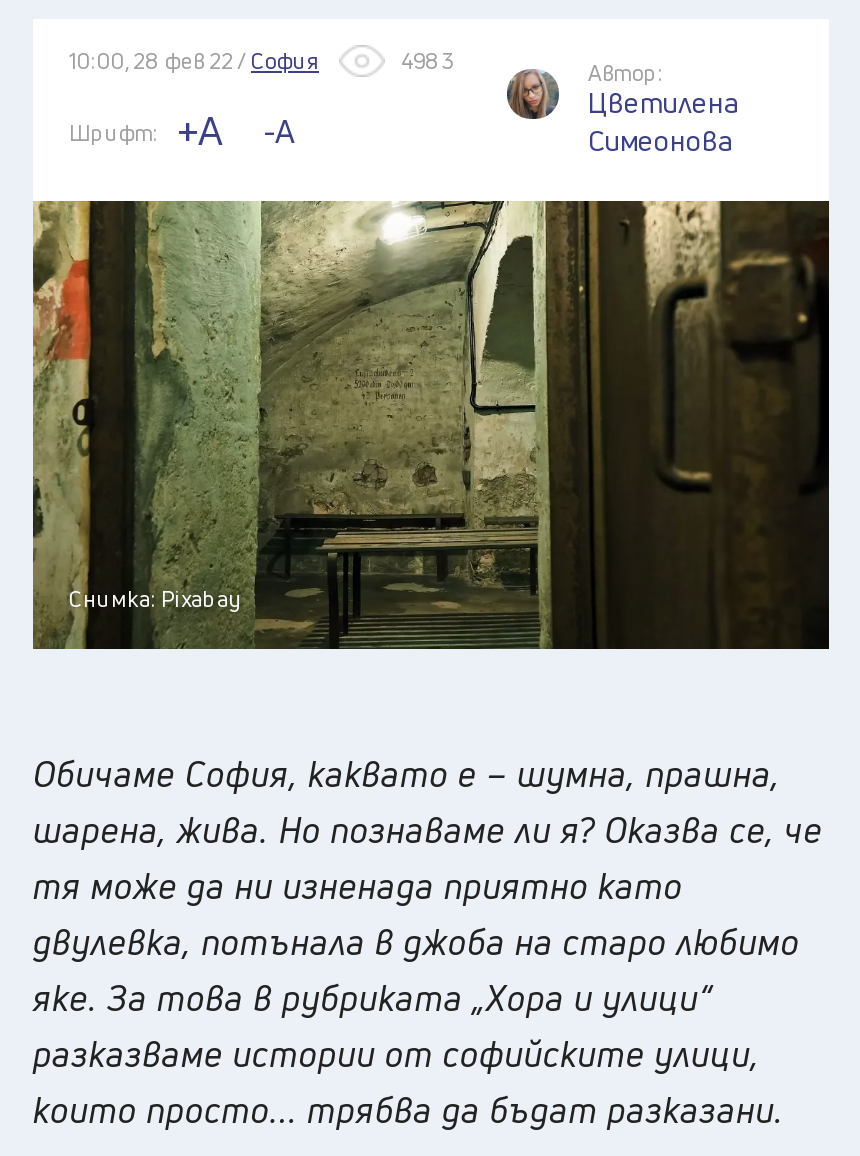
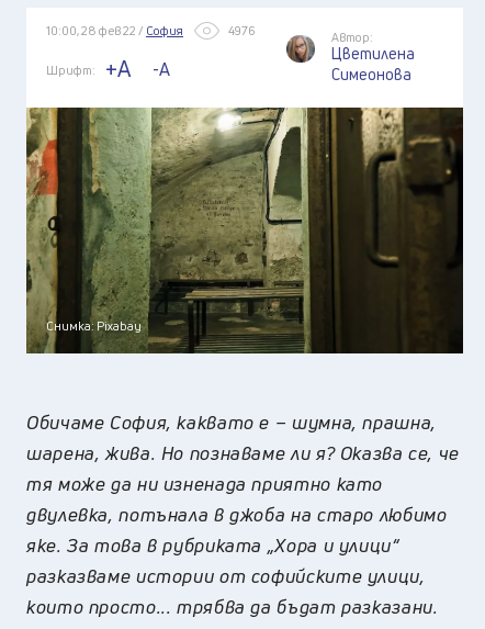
- 4983
+ 4976
